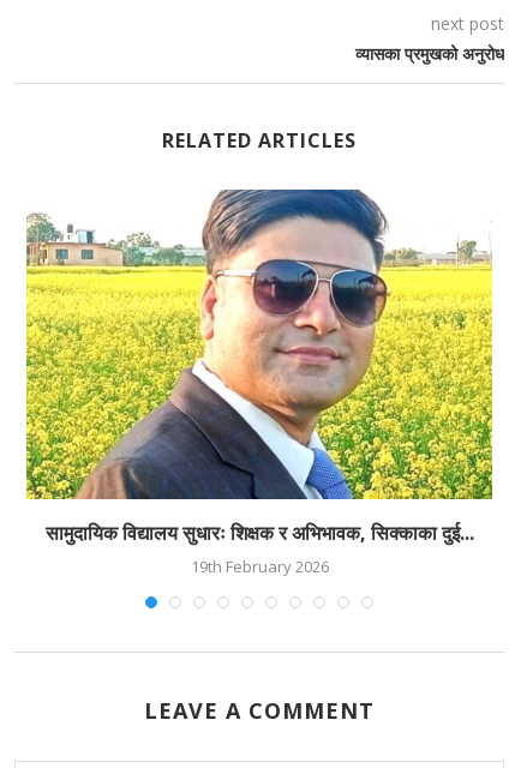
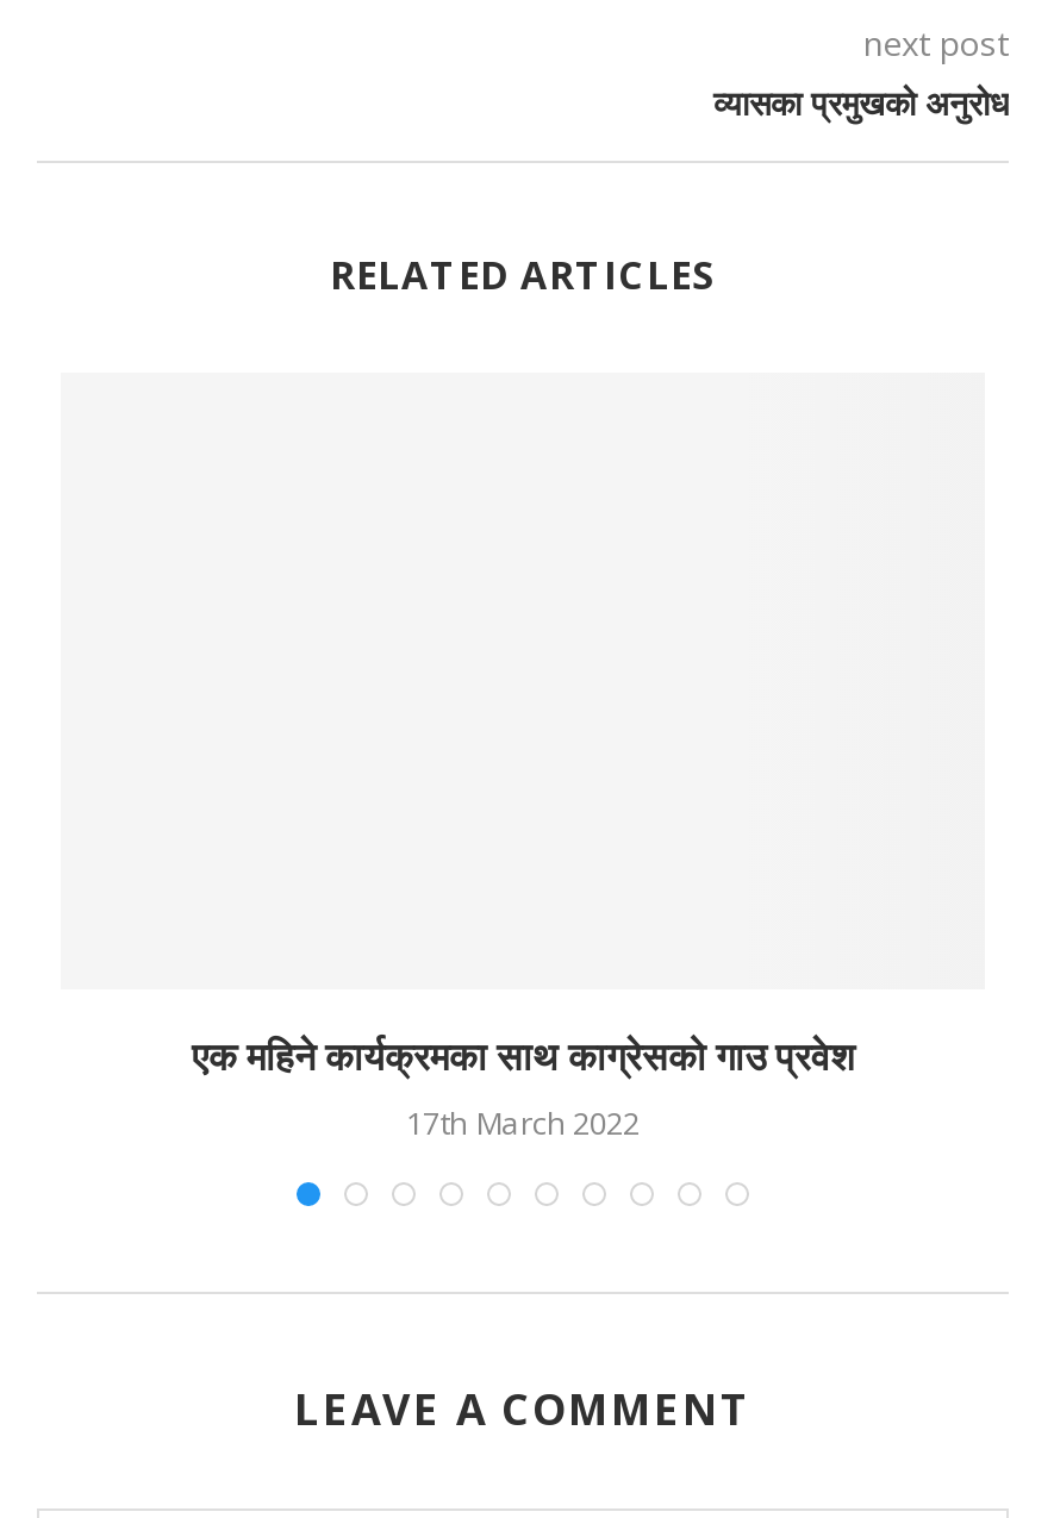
- [image]

- सामुदायिक विद्यालय सुधारः शिक्षक र अभिभावक, सिक्काका दुई...
- 19th February 2026
+ एक महिने कार्यक्रमका साथ काग्रेसको गाउ प्रवेश
+ 17th March 2022
